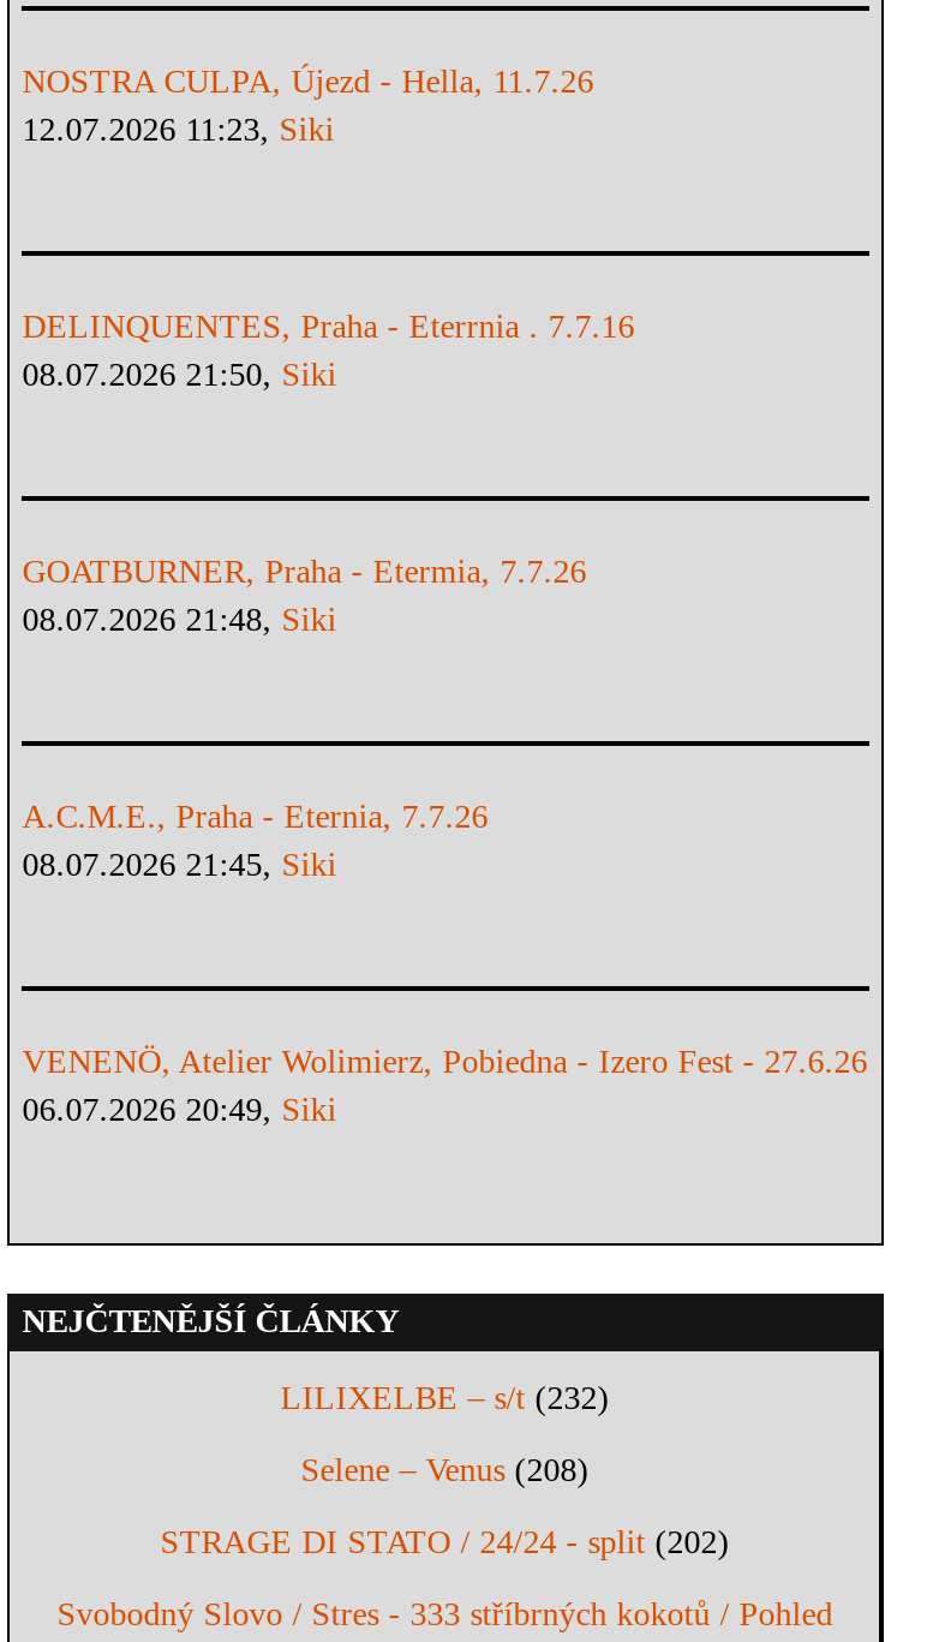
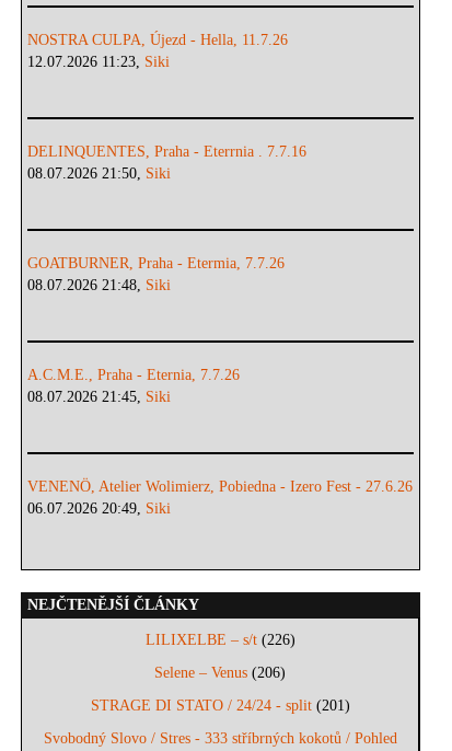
- LILIXELBE – s/t (232)
+ LILIXELBE – s/t (226)

- Selene – Venus (208)
+ Selene – Venus (206)

- STRAGE DI STATO / 24/24 - split (202)
+ STRAGE DI STATO / 24/24 - split (201)
